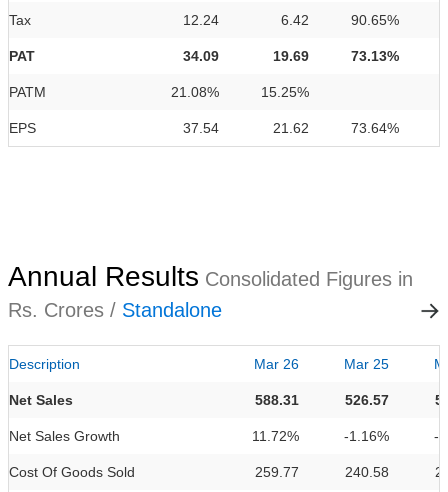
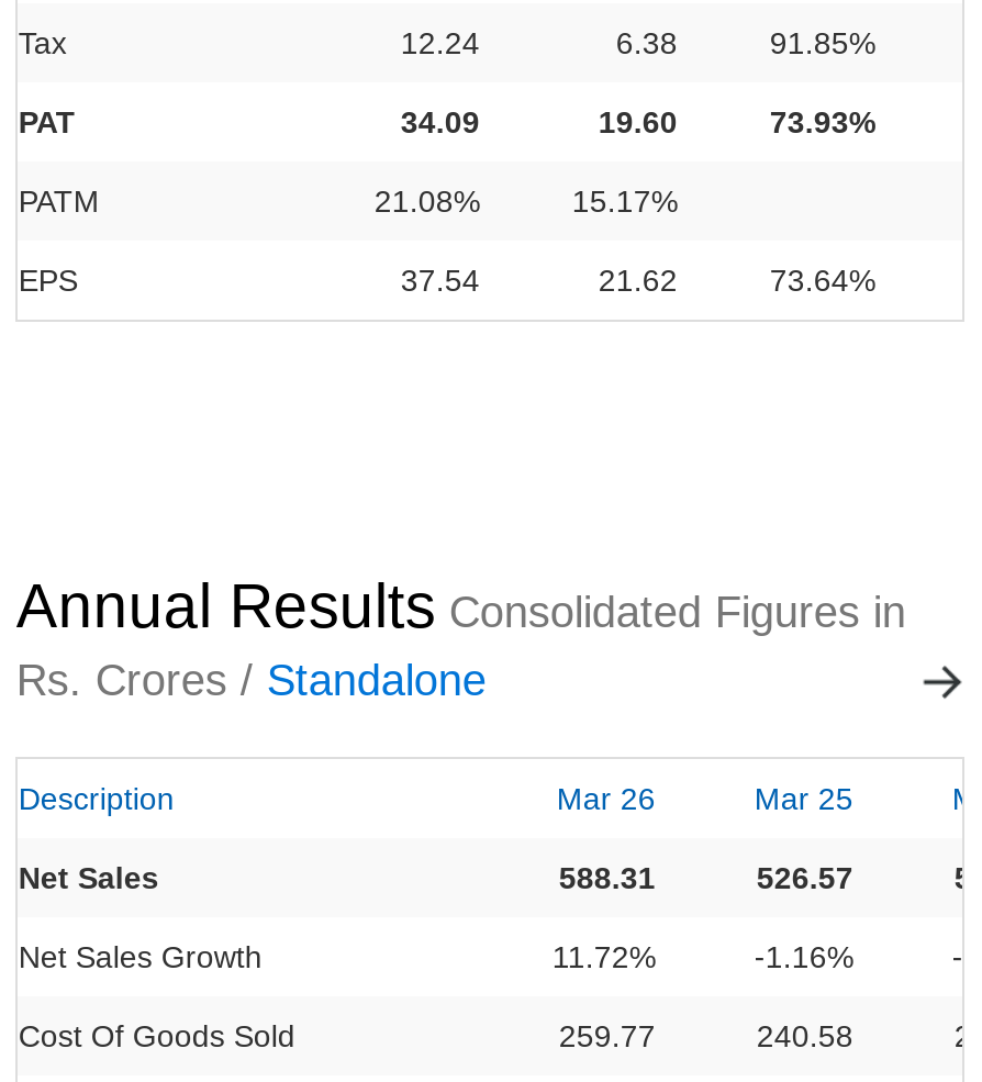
- 6.42
+ 6.38

- 90.65%
+ 91.85%

- 19.69
+ 19.60

- 73.13%
+ 73.93%

- 15.25%
+ 15.17%
